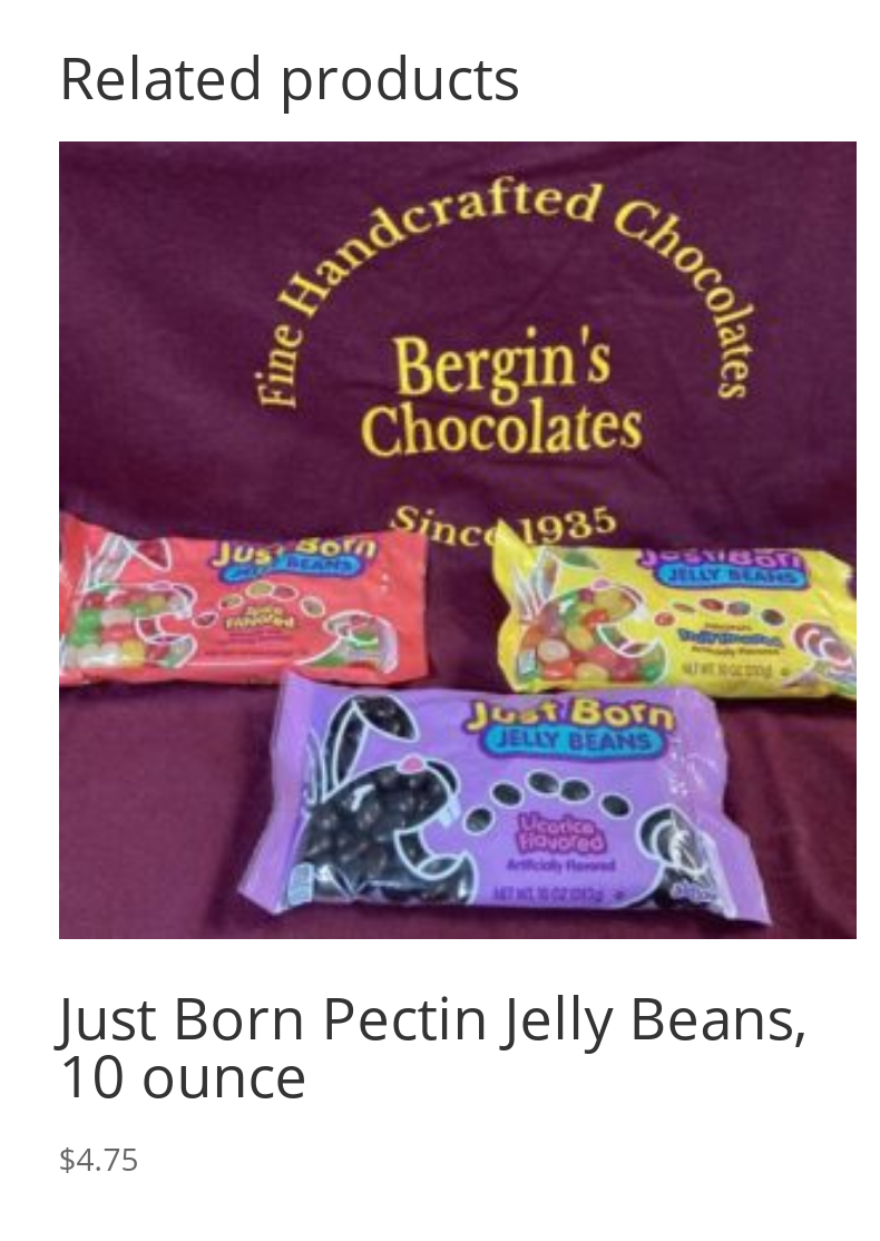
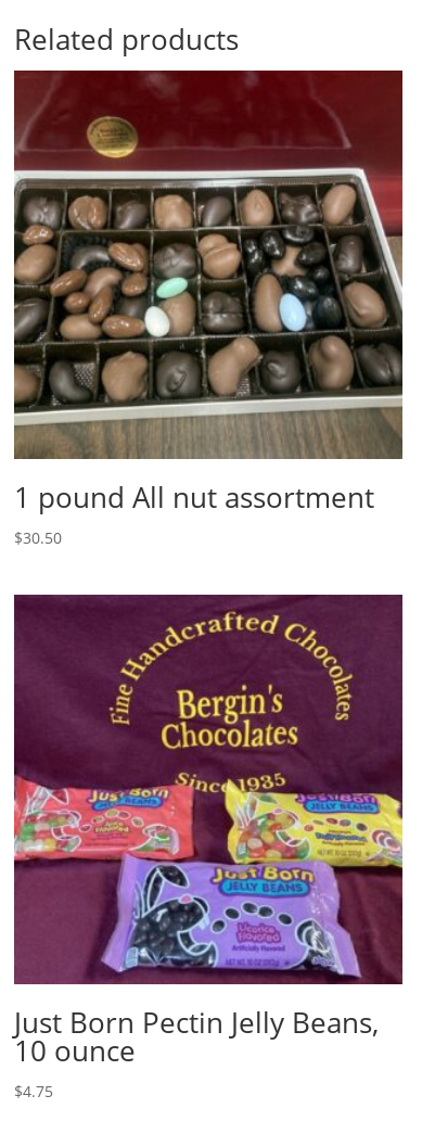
+ [image]
+ 1 pound All nut assortment
+ $30.50
